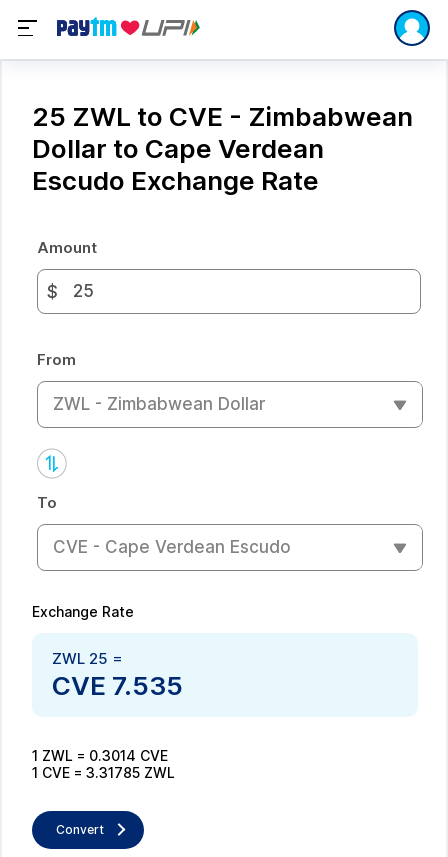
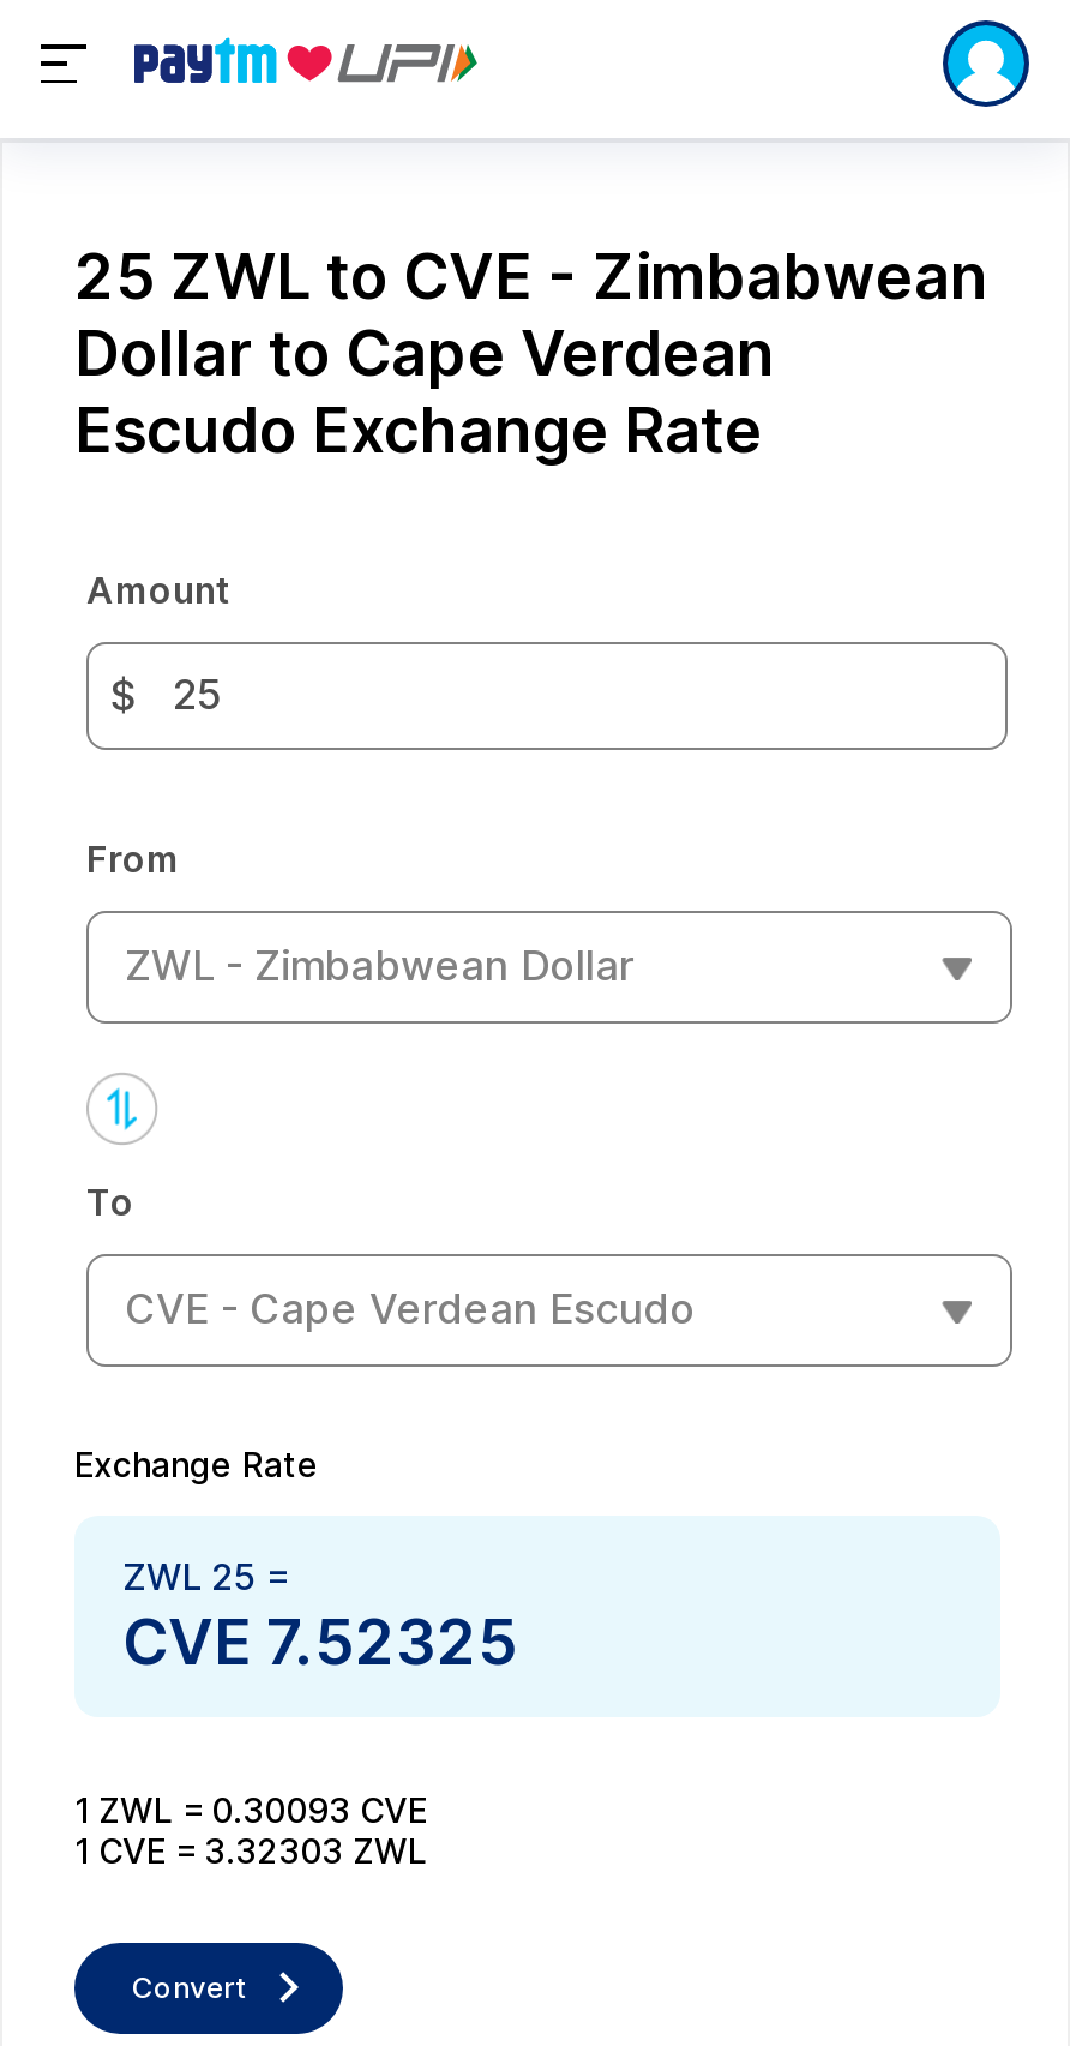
- CVE 7.535
+ CVE 7.52325

- 1 ZWL = 0.3014 CVE
+ 1 ZWL = 0.30093 CVE

- 1 CVE = 3.31785 ZWL
+ 1 CVE = 3.32303 ZWL
